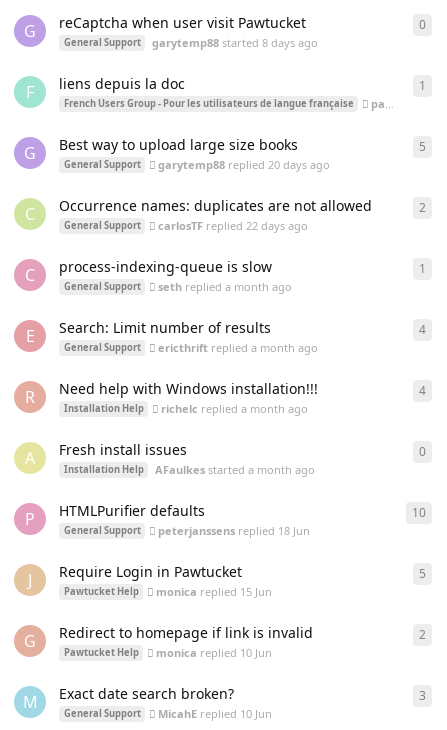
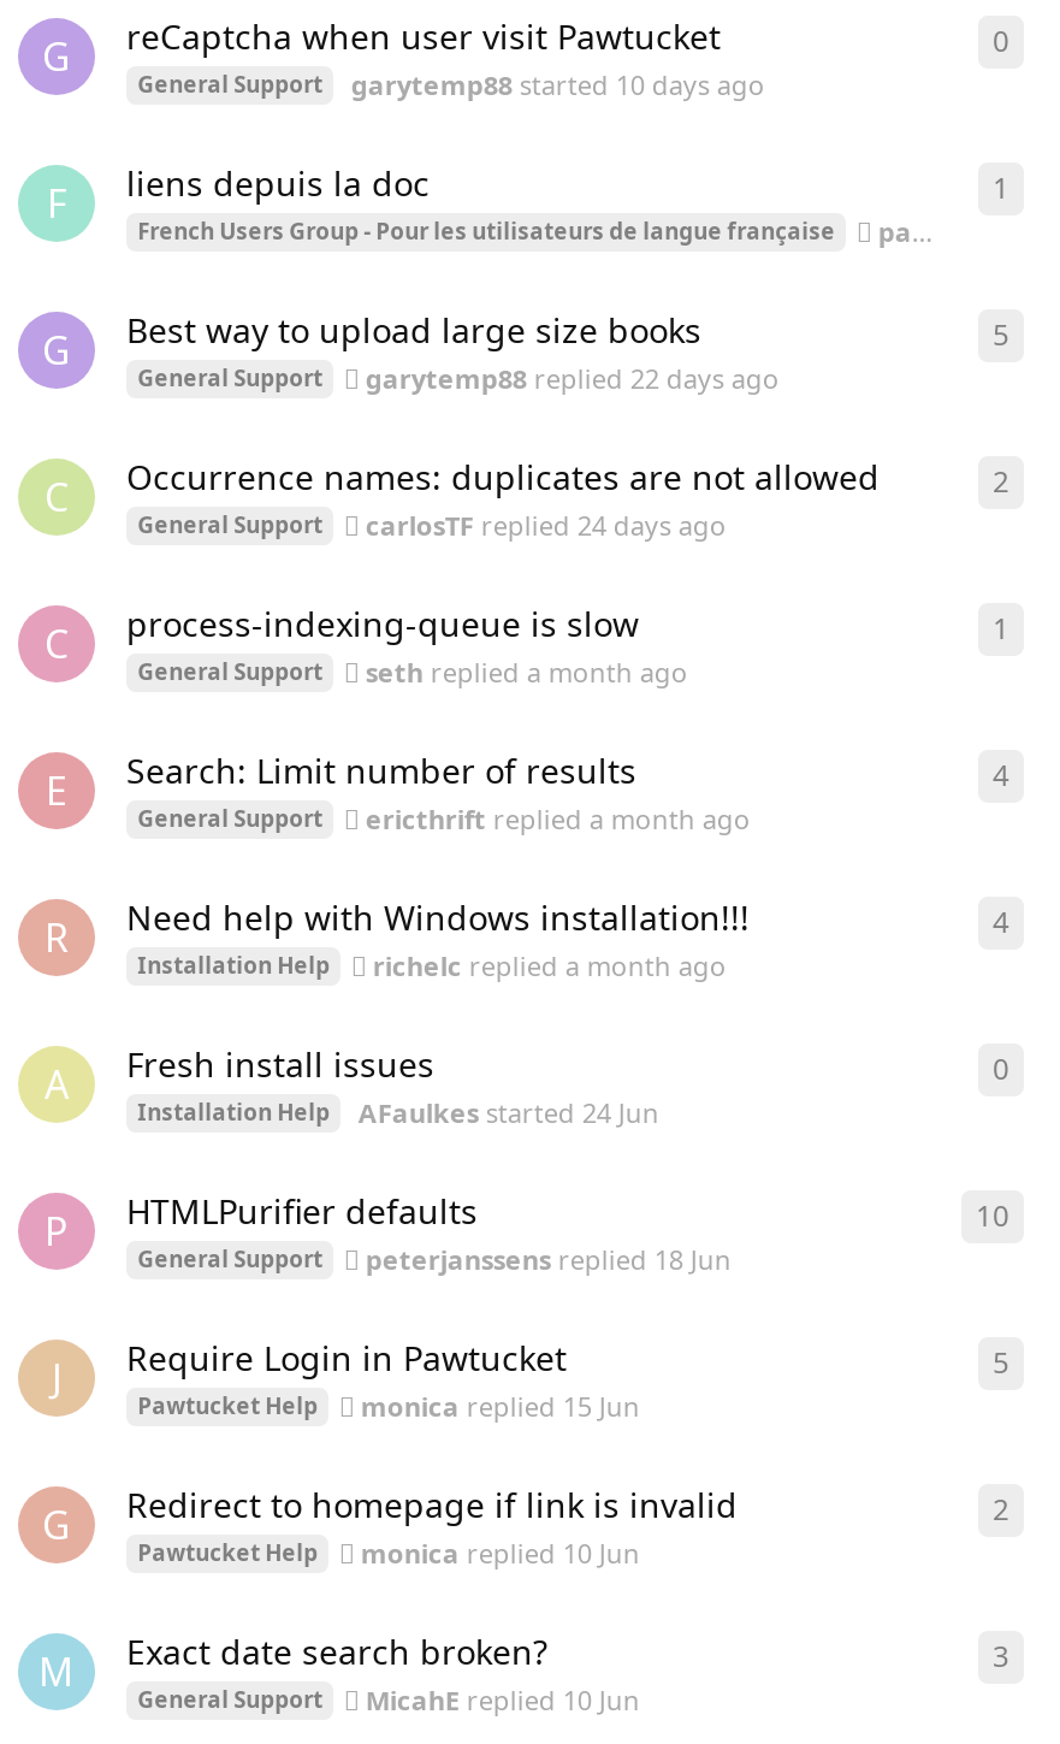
- garytemp88 started 8 days ago
+ garytemp88 started 10 days ago

- garytemp88 replied 20 days ago
+ garytemp88 replied 22 days ago

- carlosTF replied 22 days ago
+ carlosTF replied 24 days ago

- AFaulkes started a month ago
+ AFaulkes started 24 Jun
